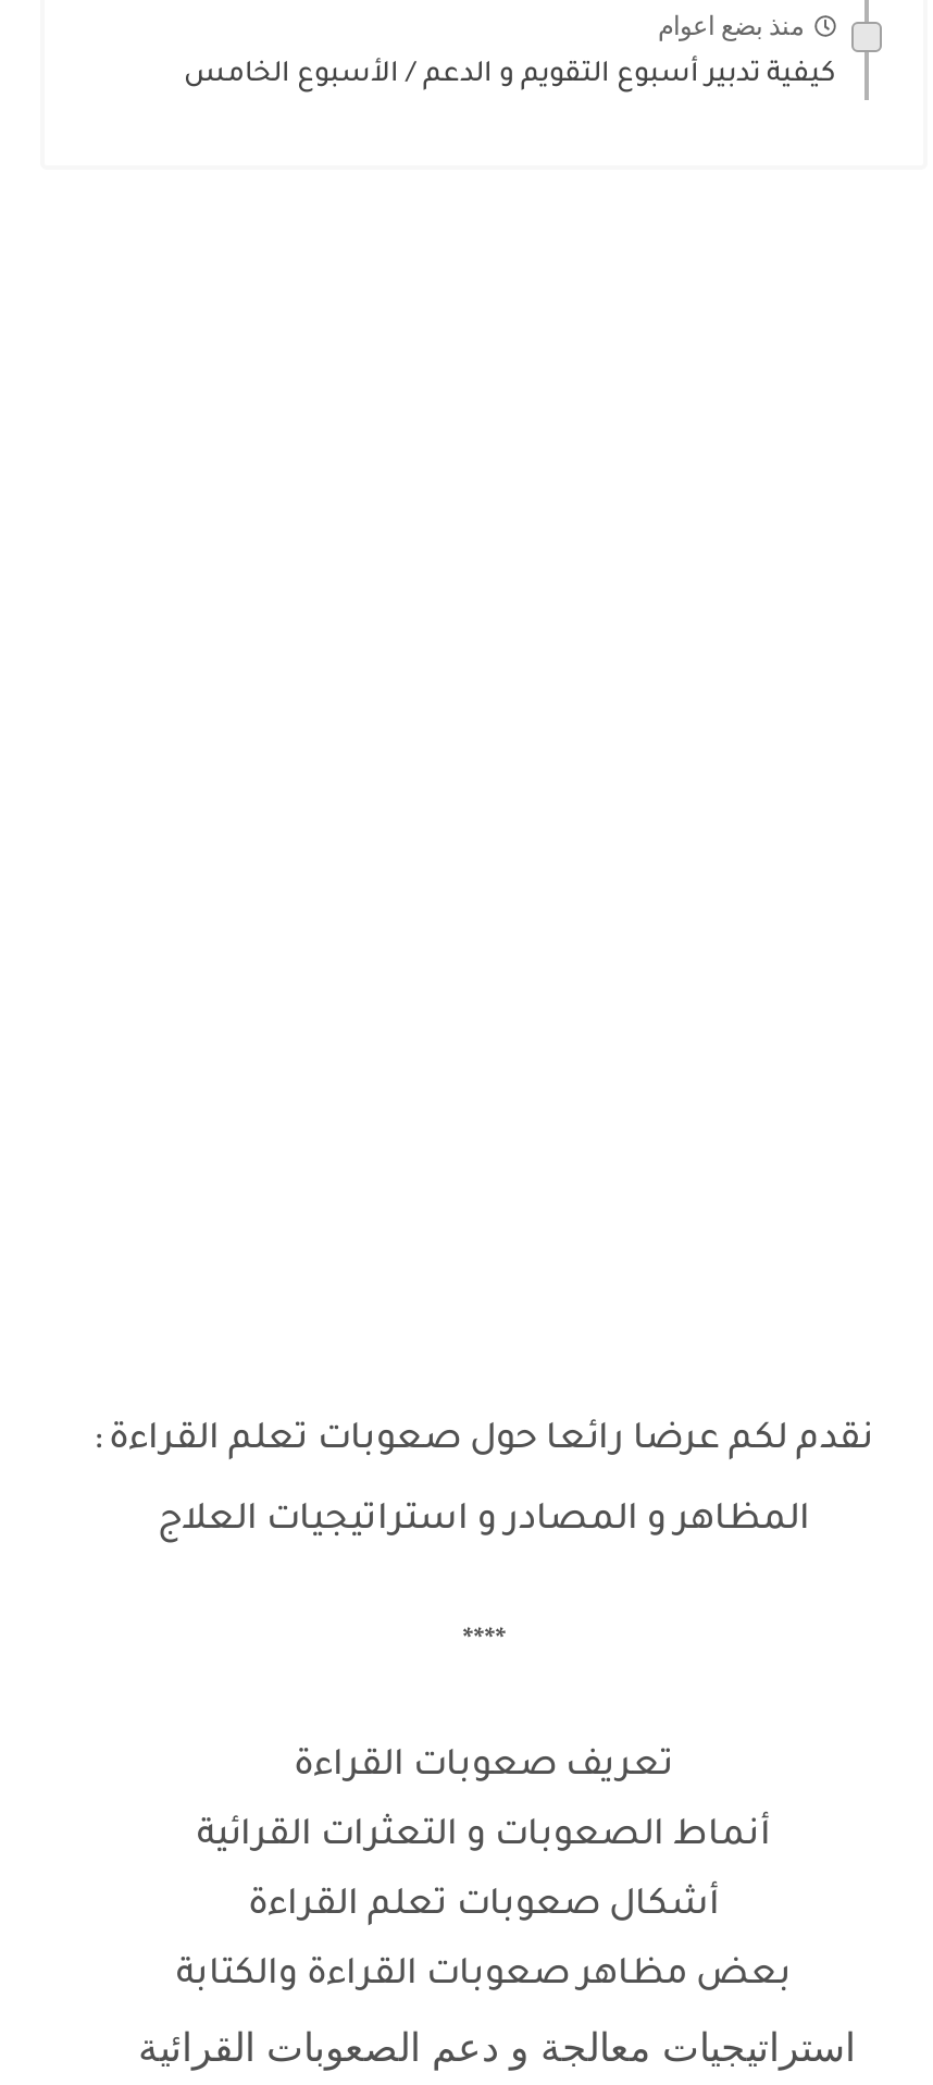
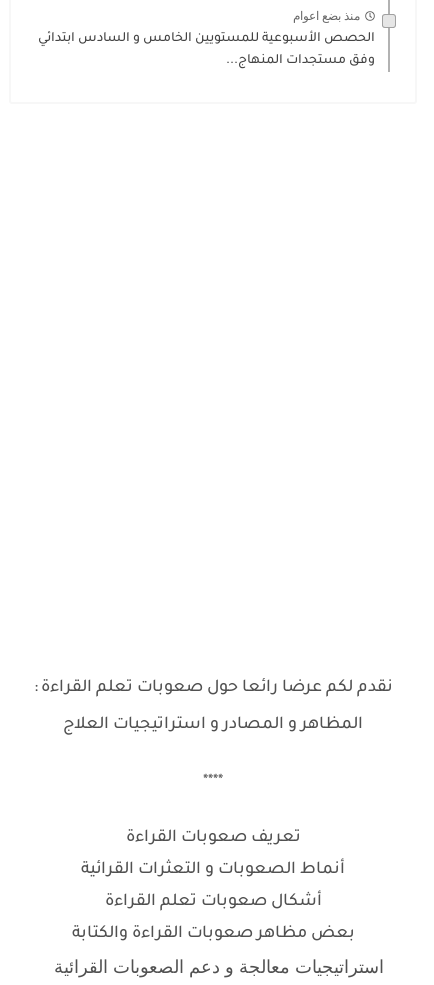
- كيفية تدبير أسبوع التقويم و الدعم / الأسبوع الخامس
+ الحصص الأسبوعية للمستويين الخامس و السادس ابتدائي
+ وفق مستجدات المنهاج...
